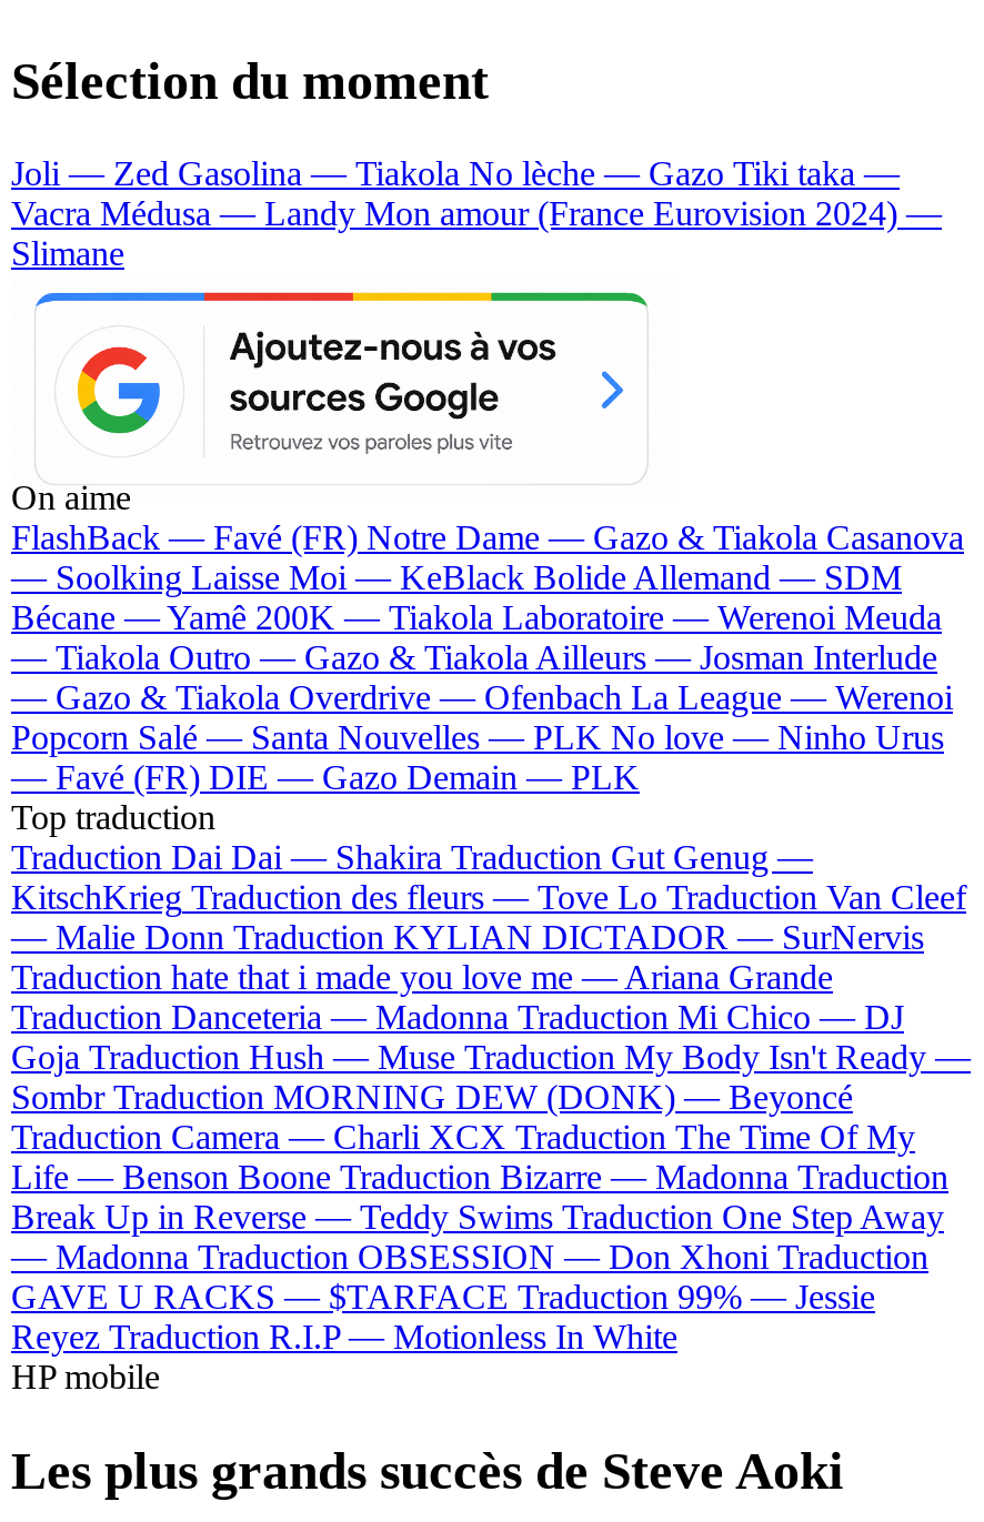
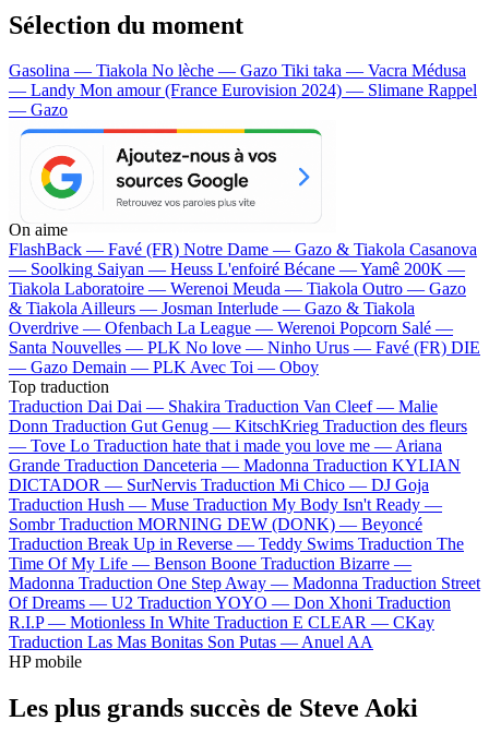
- Joli — Zed Gasolina — Tiakola No lèche — Gazo Tiki taka —
- Vacra Médusa — Landy Mon amour (France Eurovision 2024) —
- Slimane
+ Gasolina — Tiakola No lèche — Gazo Tiki taka — Vacra Médusa
+ — Landy Mon amour (France Eurovision 2024) — Slimane Rappel
+ — Gazo

- — Soolking Laisse Moi — KeBlack Bolide Allemand — SDM
- Bécane — Yamê 200K — Tiakola Laboratoire — Werenoi Meuda
- — Tiakola Outro — Gazo & Tiakola Ailleurs — Josman Interlude
- — Gazo & Tiakola Overdrive — Ofenbach La League — Werenoi
- Popcorn Salé — Santa Nouvelles — PLK No love — Ninho Urus
- —Favé (FR) DIE — Gazo Demain — PLK
+ — Soolking Saiyan — Heuss L'enfoiré Bécane — Yamê 200K —
+ Tiakola Laboratoire — Werenoi Meuda — Tiakola Outro — Gazo
+ & Tiakola Ailleurs — Josman Interlude — Gazo & Tiakola
+ Overdrive — Ofenbach La League — Werenoi Popcorn Salé —
+ Santa Nouvelles — PLK No love — Ninho Urus — Favé (FR) DIE
+ — Gazo Demain — PLK Avec Toi — Oboy

- Traduction Dai Dai — Shakira Traduction Gut Genug —
- KitschKrieg Traduction des fleurs — Tove Lo Traduction Van Cleef
- — Malie Donn Traduction KYLIAN DICTADOR — SurNervis
- Traduction hate that i made you love me — Ariana Grande
- Traduction Danceteria — Madonna Traduction Mi Chico — DJ
- Goja Traduction Hush — Muse Traduction My Body Isn't Ready —
+ Traduction Dai Dai — Shakira Traduction Van Cleef — Malie
+ Donn Traduction Gut Genug — KitschKrieg Traduction des fleurs
+ — Tove Lo Traduction hate that i made you love me — Ariana
+ Grande Traduction Danceteria — Madonna Traduction KYLIAN
+ DICTADOR — SurNervis Traduction Mi Chico — DJ Goja
+ Traduction Hush — Muse Traduction My Body Isn't Ready —

- Traduction Camera — Charli XCX Traduction The Time Of My
- Life — Benson Boone Traduction Bizarre — Madonna Traduction
- Break Up in Reverse — Teddy Swims Traduction One Step Away
- — Madonna Traduction OBSESSION — Don Xhoni Traduction
- GAVE U RACKS — $TARFACE Traduction 99% — Jessie
- Reyez Traduction R.I.P — Motionless In White
+ Traduction Break Up in Reverse — Teddy Swims Traduction The
+ Time Of My Life — Benson Boone Traduction Bizarre —
+ Madonna Traduction One Step Away — Madonna Traduction Street
+ Of Dreams — U2 Traduction YOYO — Don Xhoni Traduction
+ R.I.P — Motionless In White Traduction E CLEAR — CKay
+ Traduction Las Mas Bonitas Son Putas — Anuel AA
